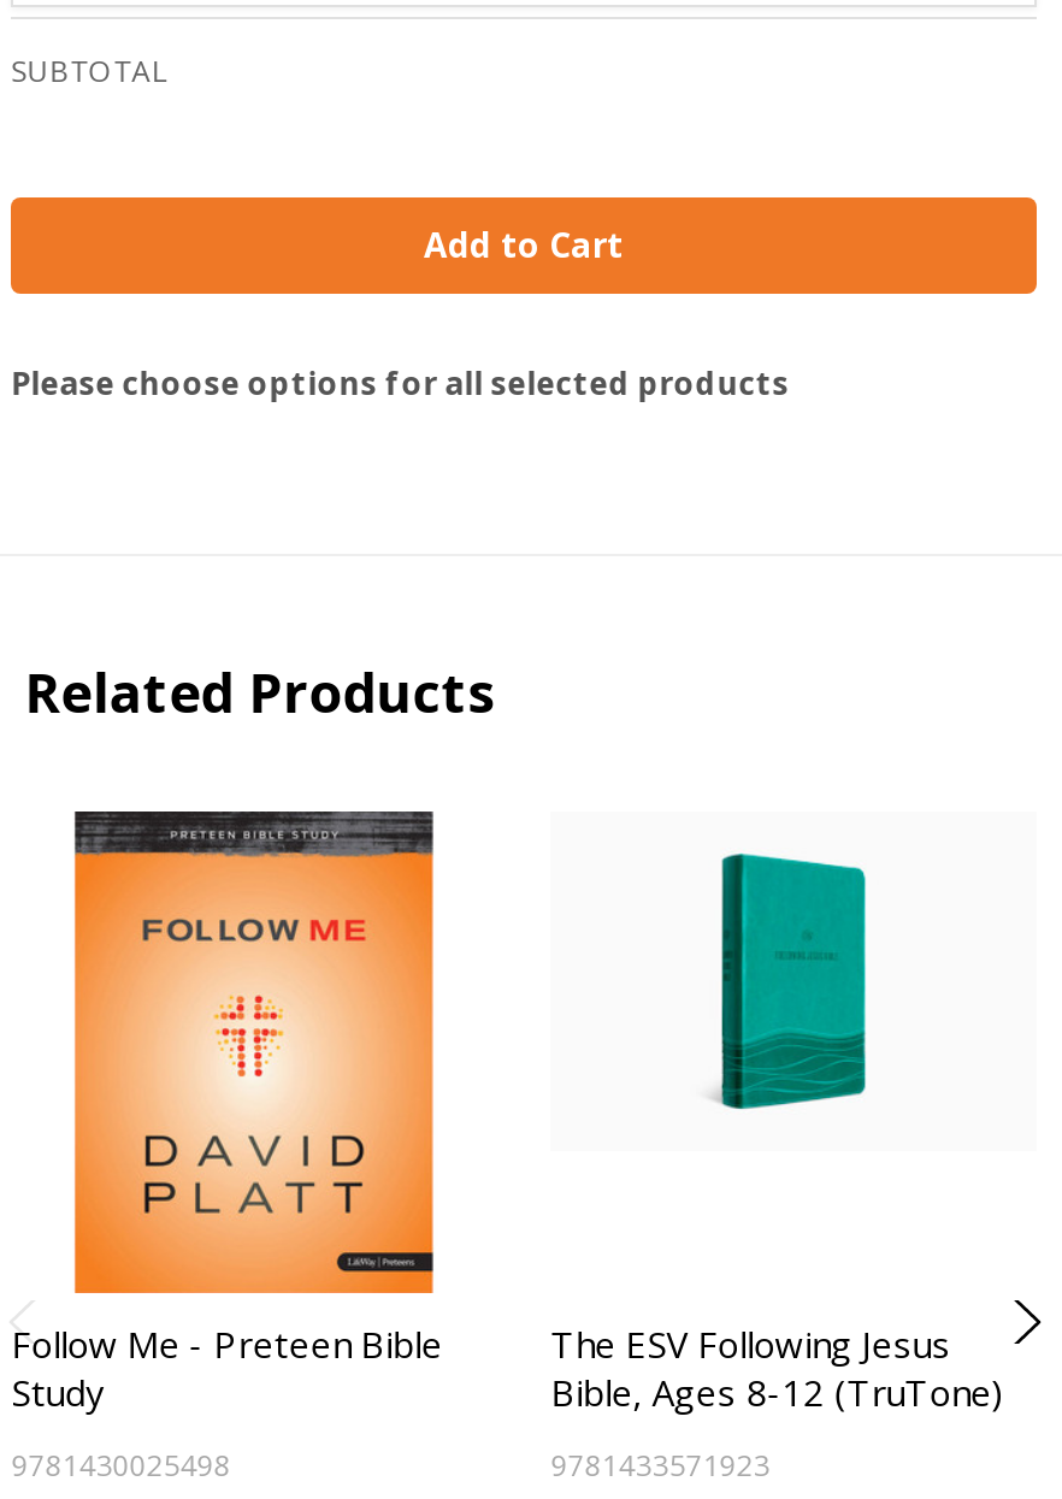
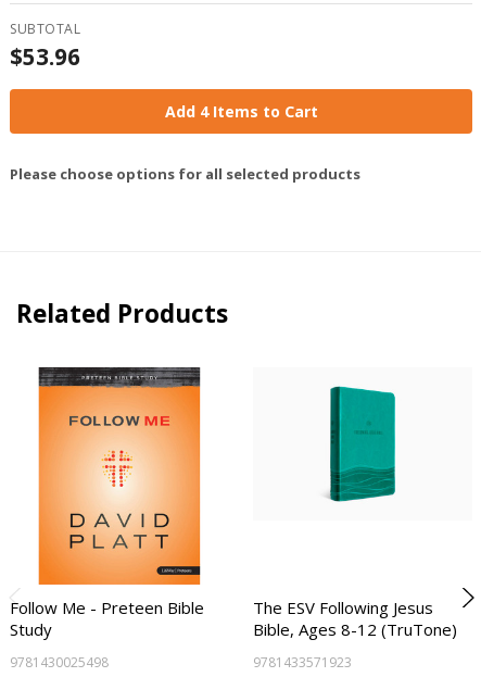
- Add to Cart
+ $53.96
+ Add 4 Items to Cart
